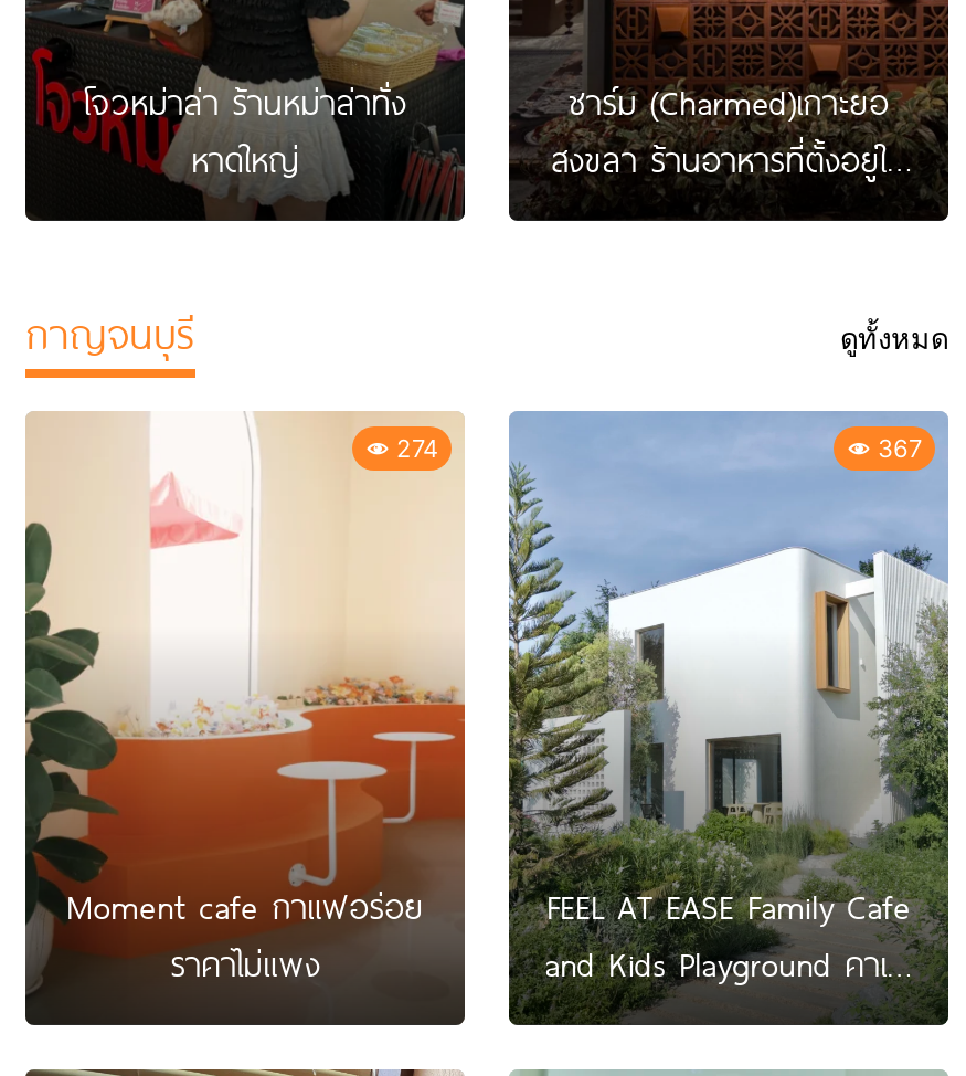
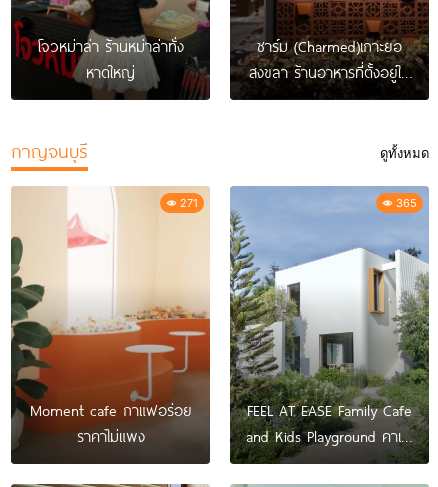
- 274
+ 271

- 367
+ 365
